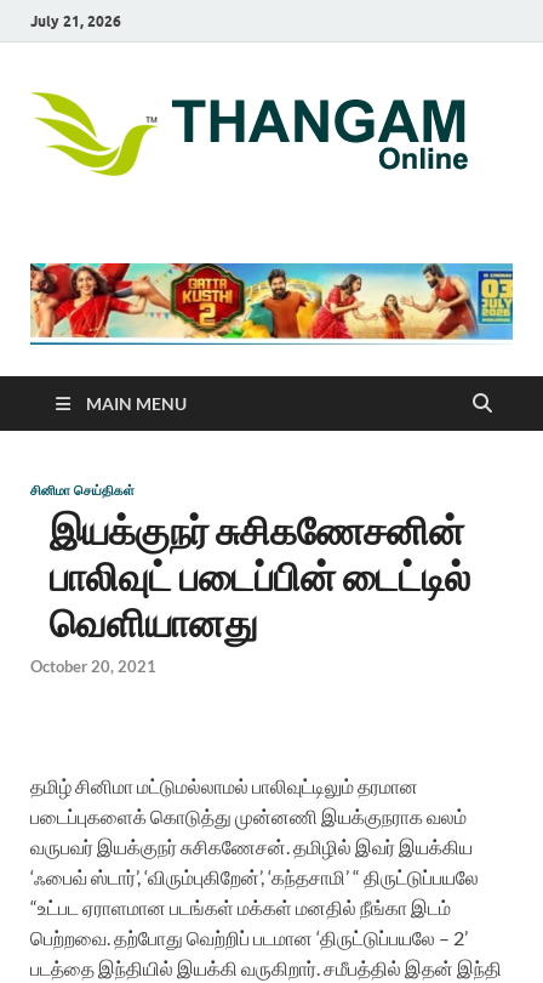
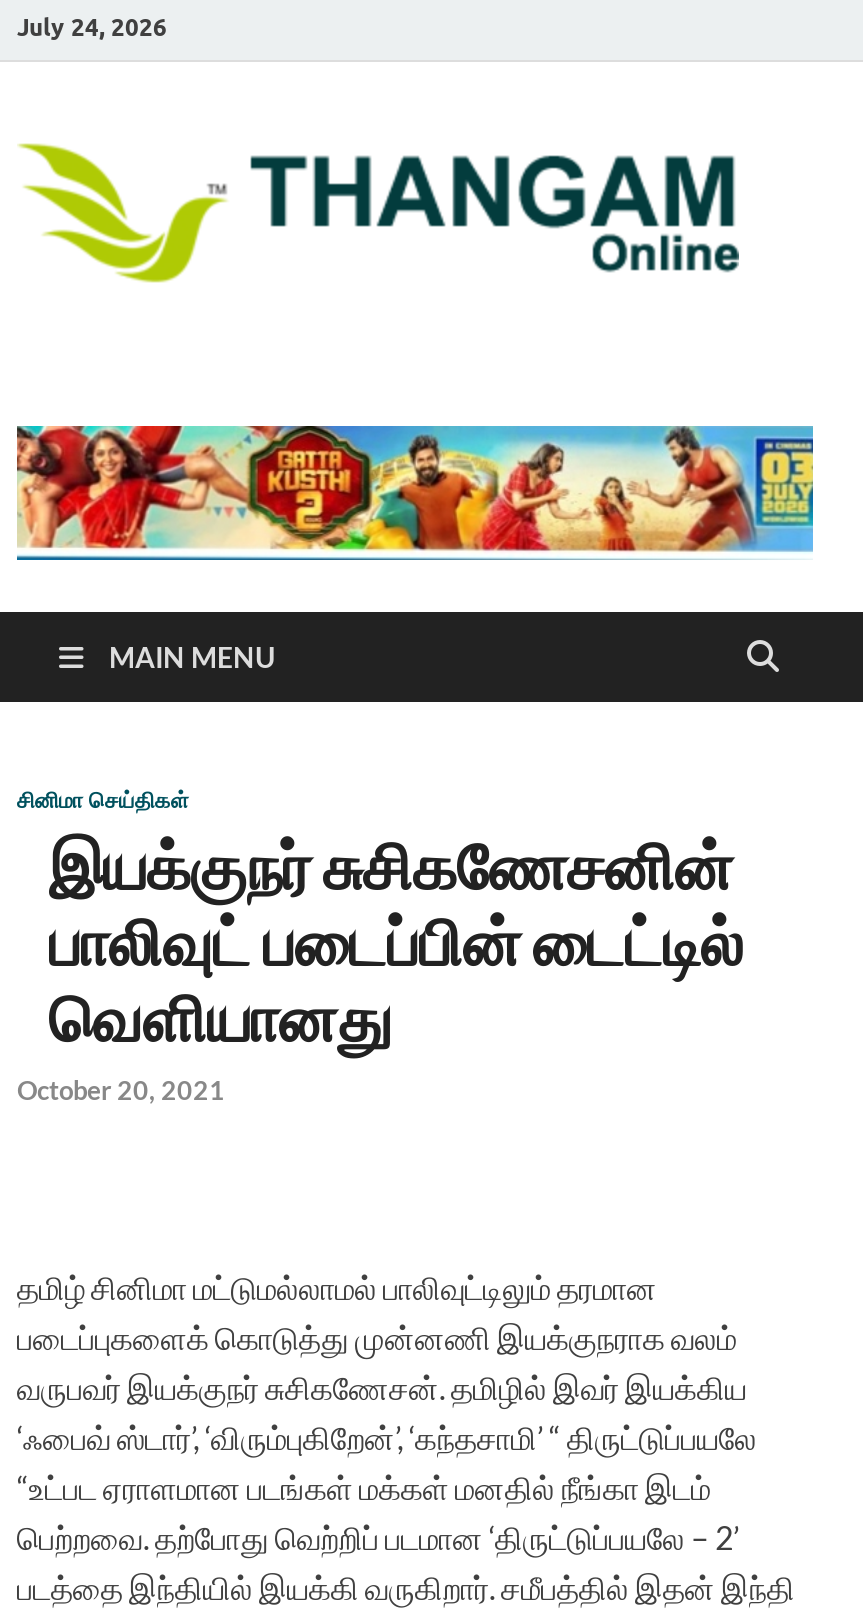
- July 21, 2026
+ July 24, 2026
